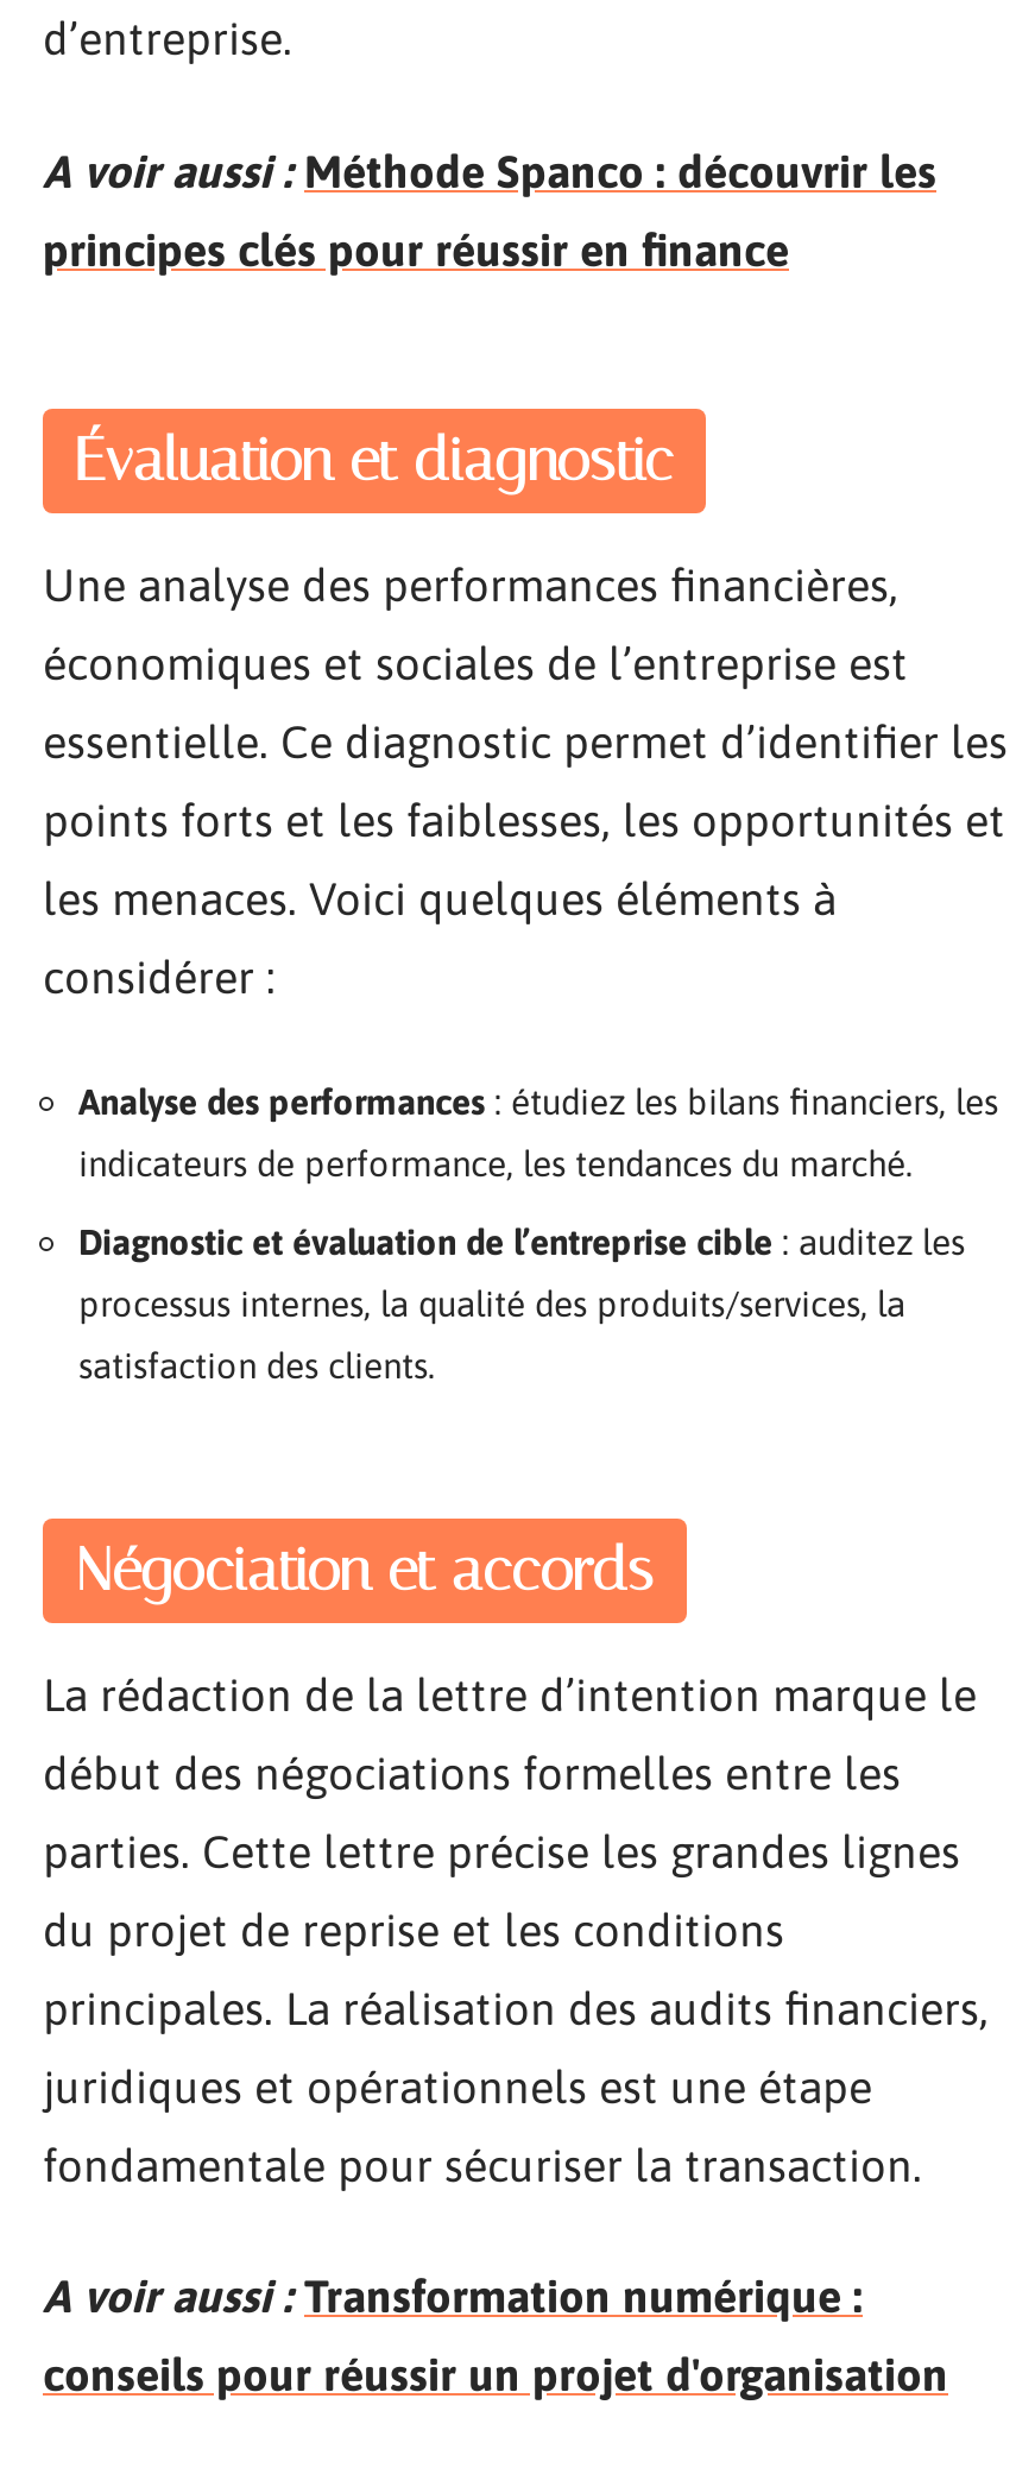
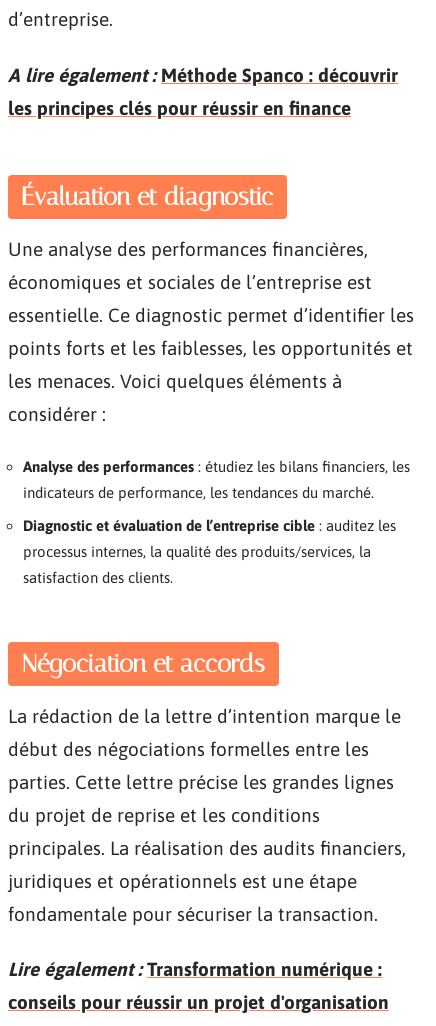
- A voir aussi : Méthode Spanco : découvrir les
+ A lire également : Méthode Spanco : découvrir

- principes clés pour réussir en finance
+ les principes clés pour réussir en finance

- A voir aussi : Transformation numérique :
+ Lire également : Transformation numérique :
